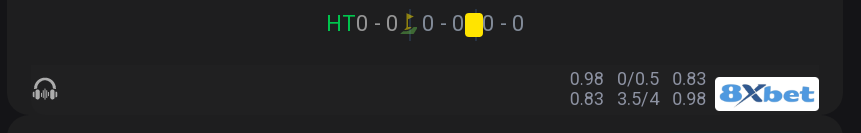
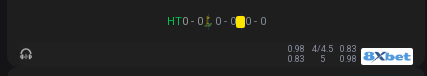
- 0.98 0/0.5 0.83
+ 0.98 4/4.5 0.83

- 0.83 3.5/4 0.98
+ 0.83 5 0.98
